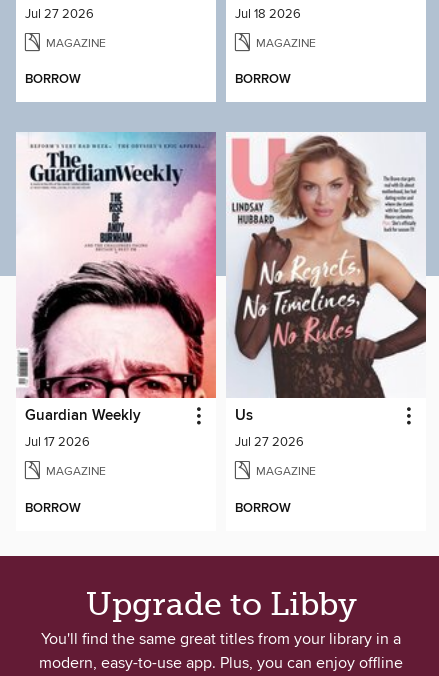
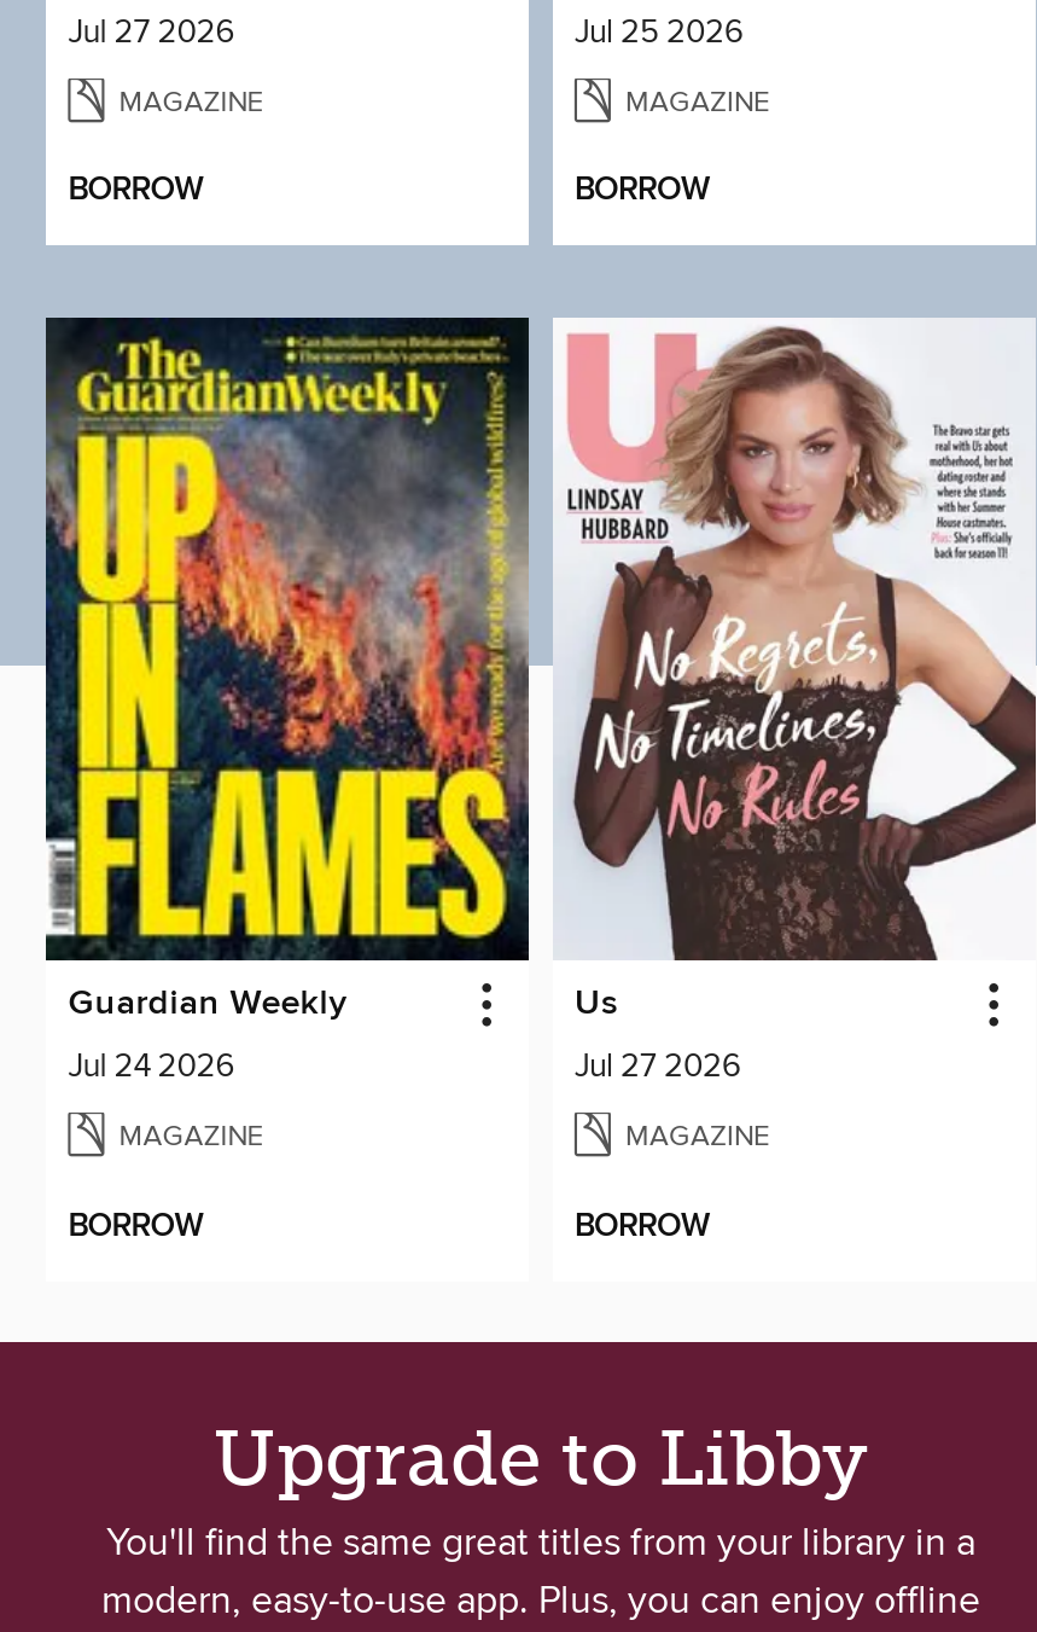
- Jul 18 2026
+ Jul 25 2026

- [image]
- Jul 17 2026
+ [image]
+ Jul 24 2026
